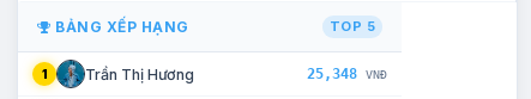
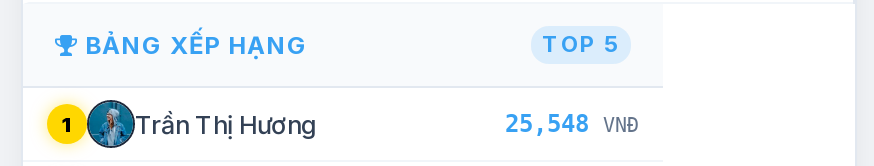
- 25,348 VNĐ
+ 25,548 VNĐ
